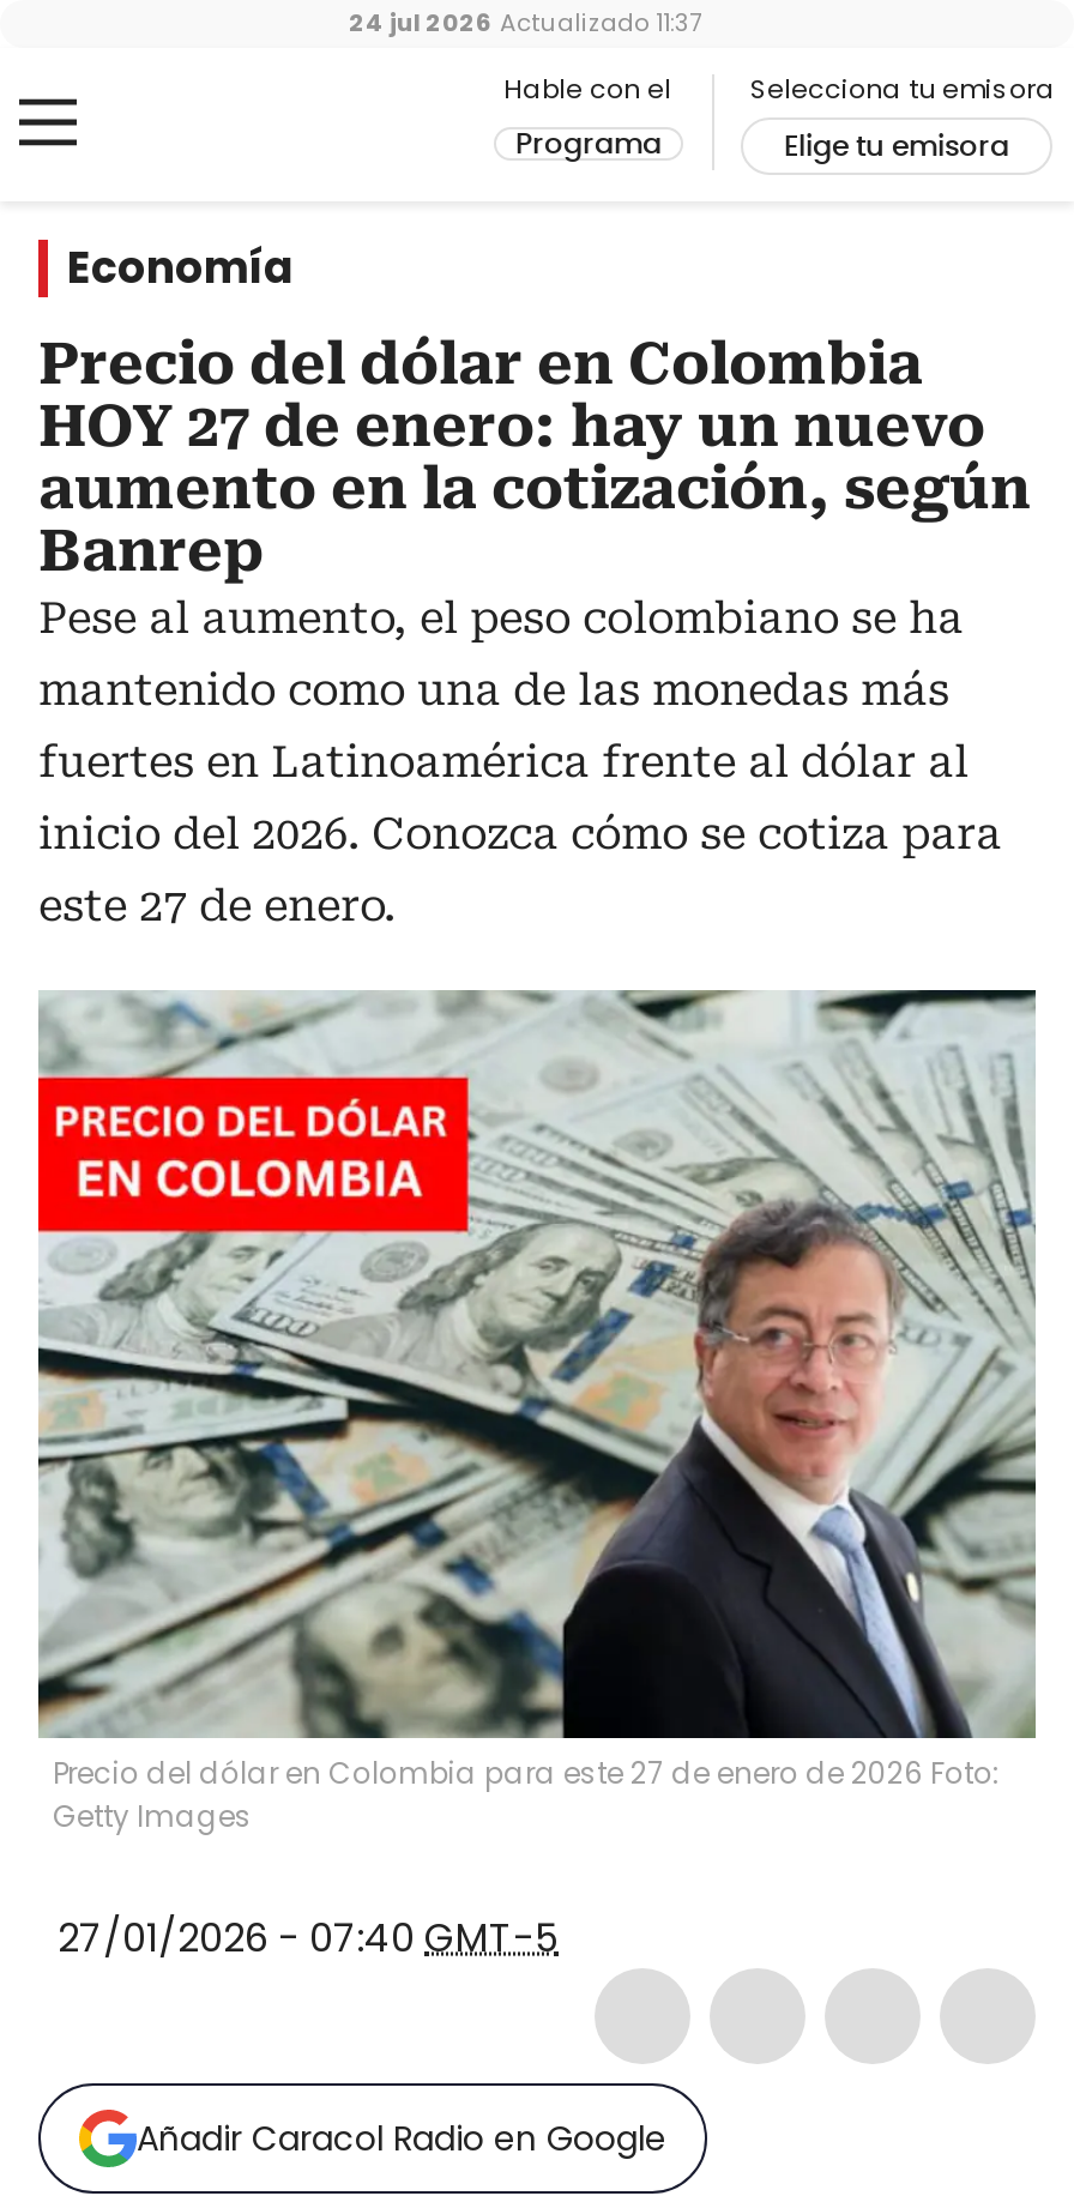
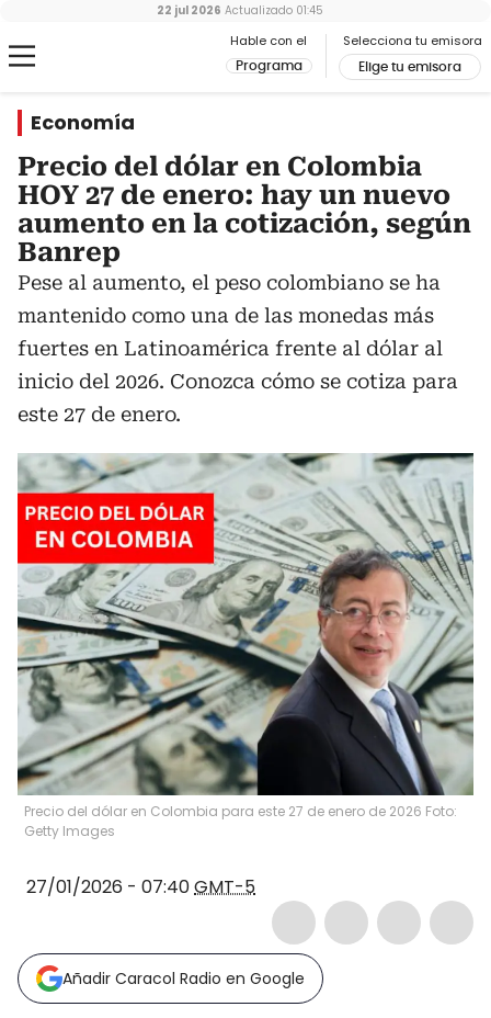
- 24 jul 2026 Actualizado 11:37
+ 22 jul 2026 Actualizado 01:45
